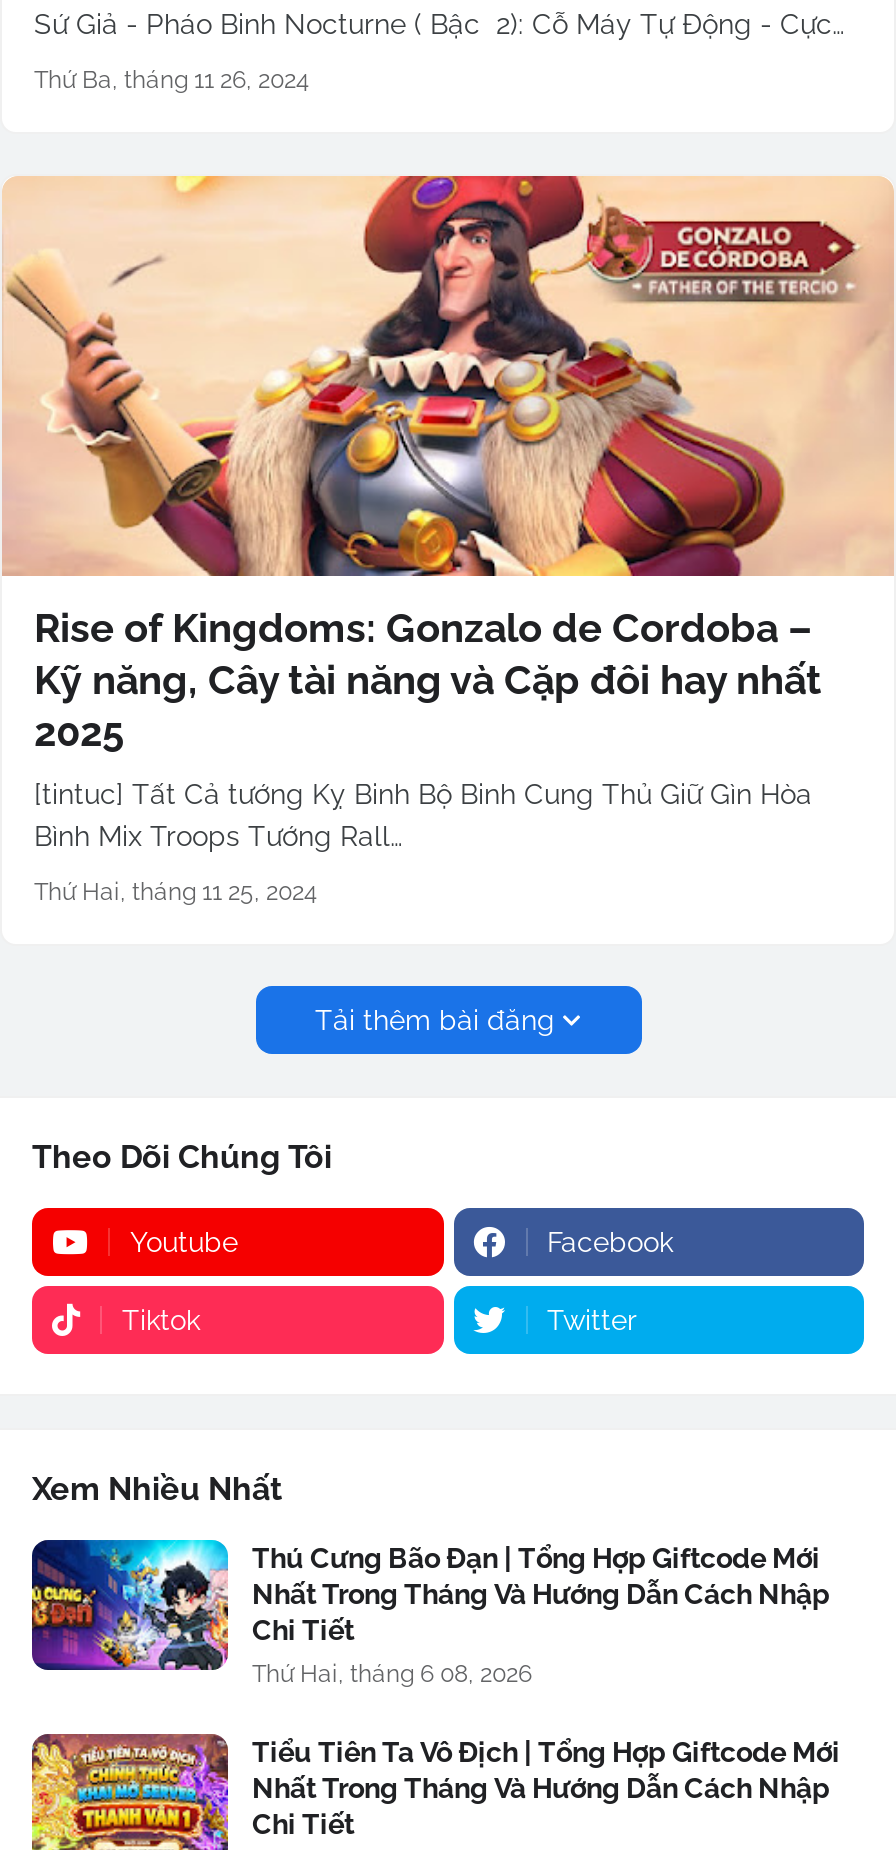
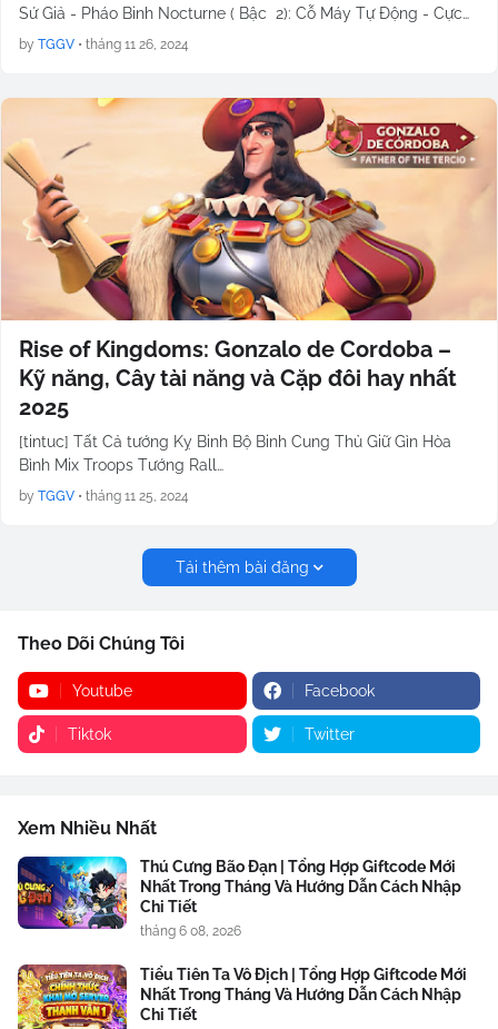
- Thứ Ba, tháng 11 26, 2024
+ by TGGV • tháng 11 26, 2024

- Thứ Hai, tháng 11 25, 2024
+ by TGGV • tháng 11 25, 2024

- Thứ Hai, tháng 6 08, 2026
+ tháng 6 08, 2026
